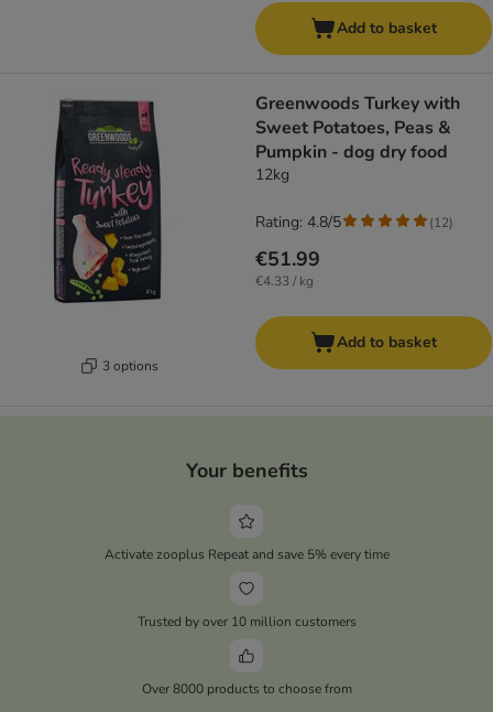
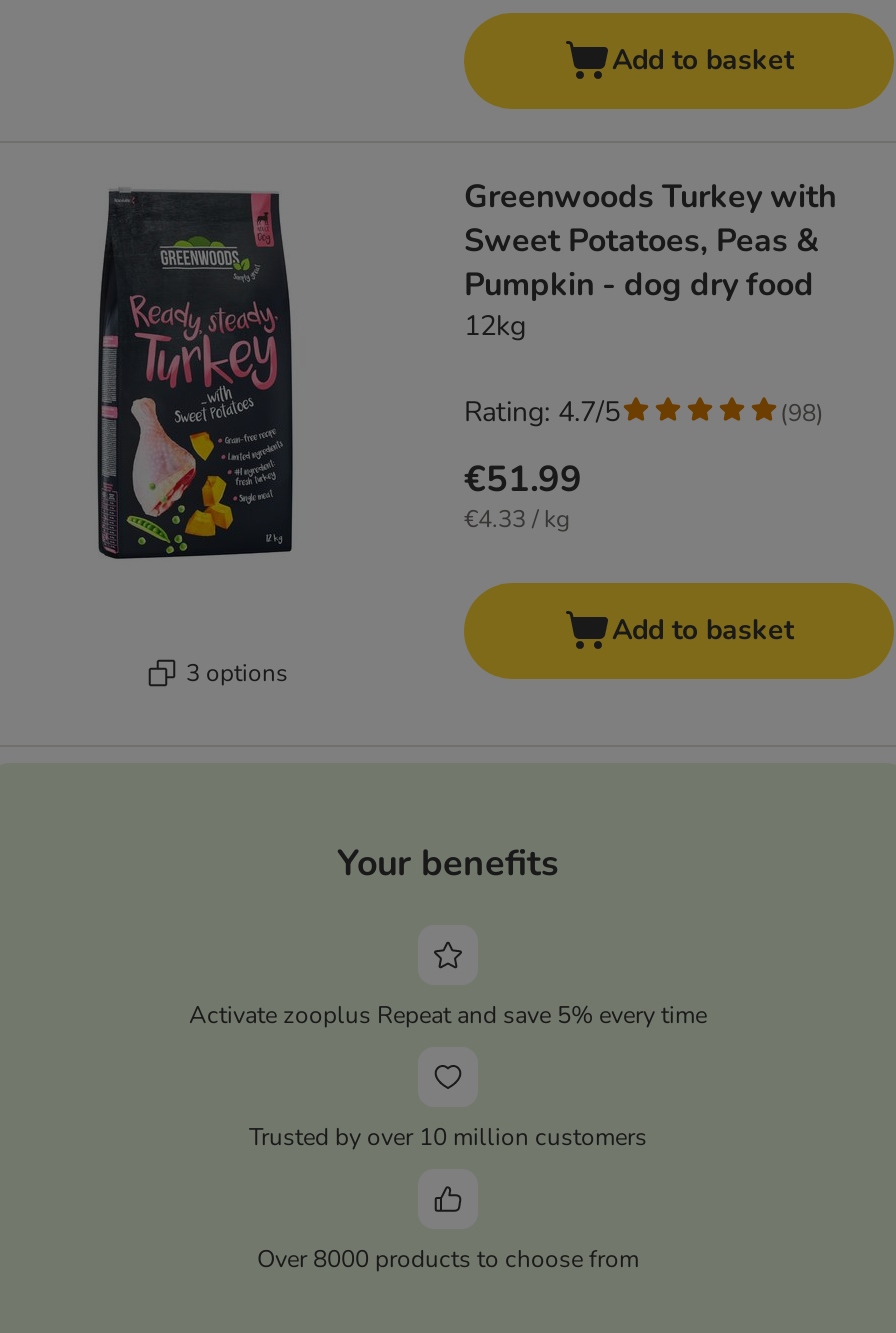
- Rating: 4.8/5
+ Rating: 4.7/5

- (12)
+ (98)
